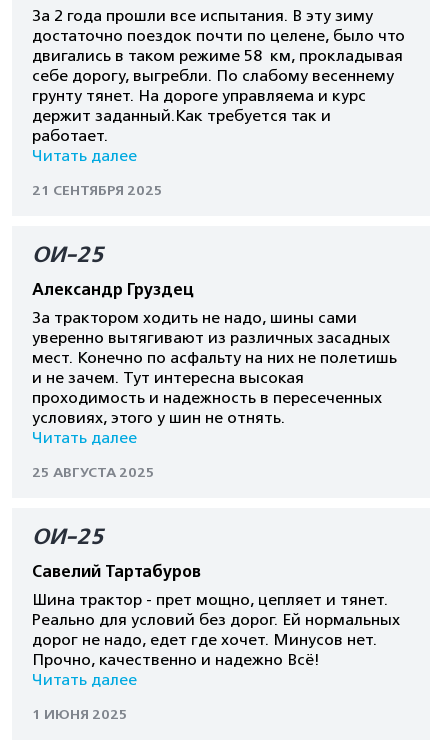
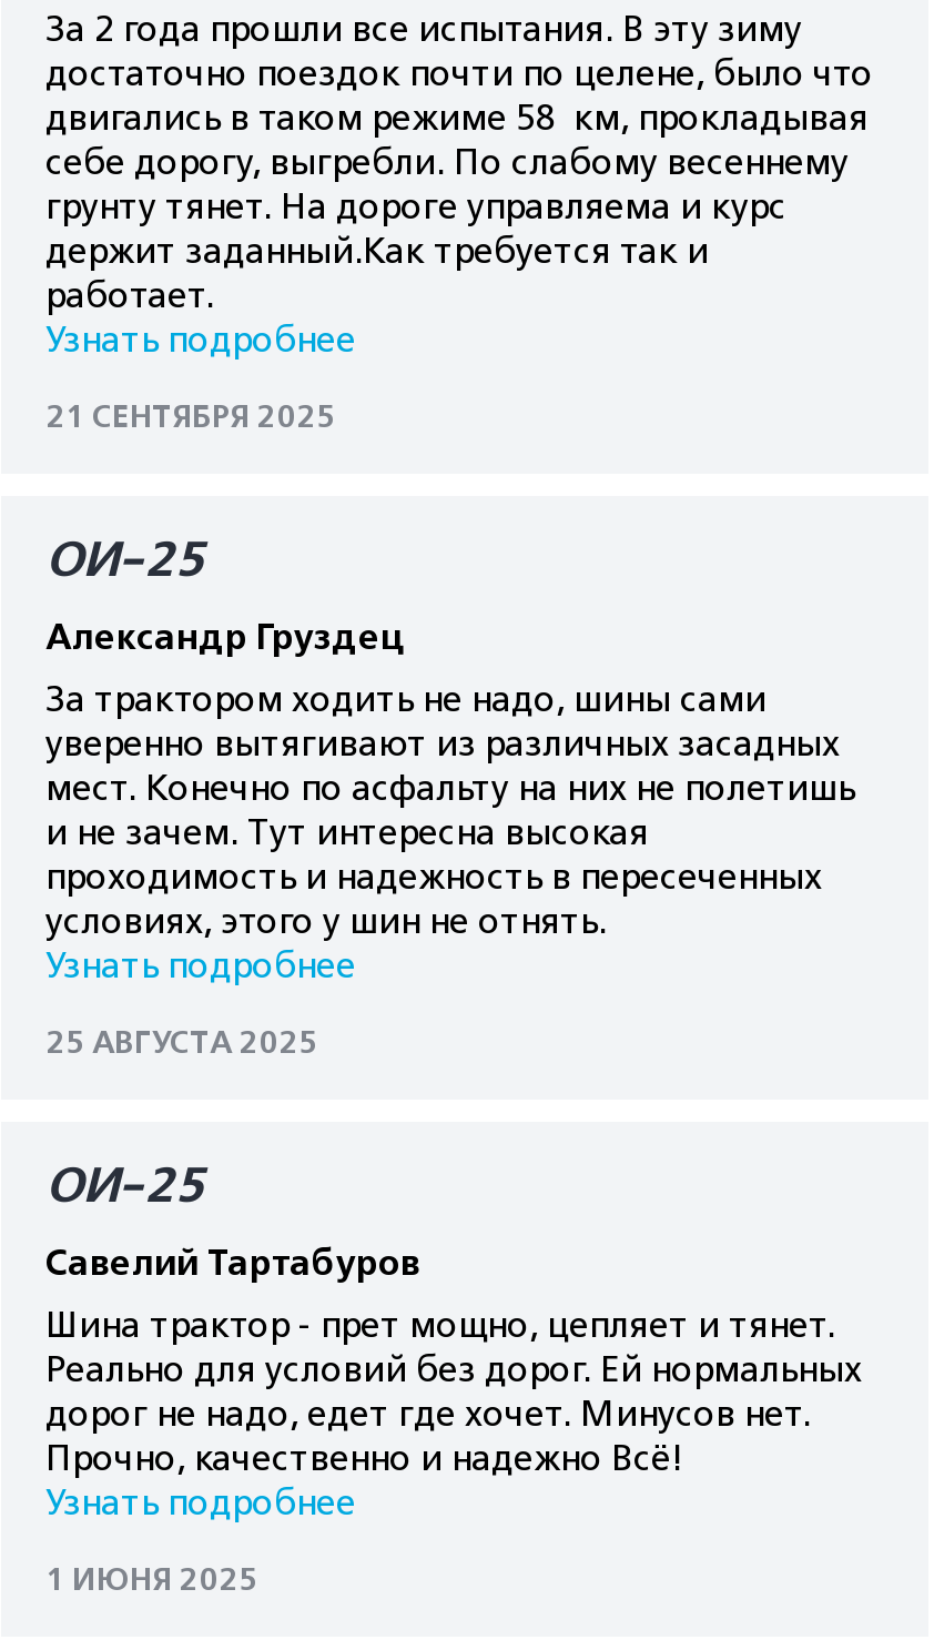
- Читать далее
+ Узнать подробнее

- Читать далее
+ Узнать подробнее

- Читать далее
+ Узнать подробнее
